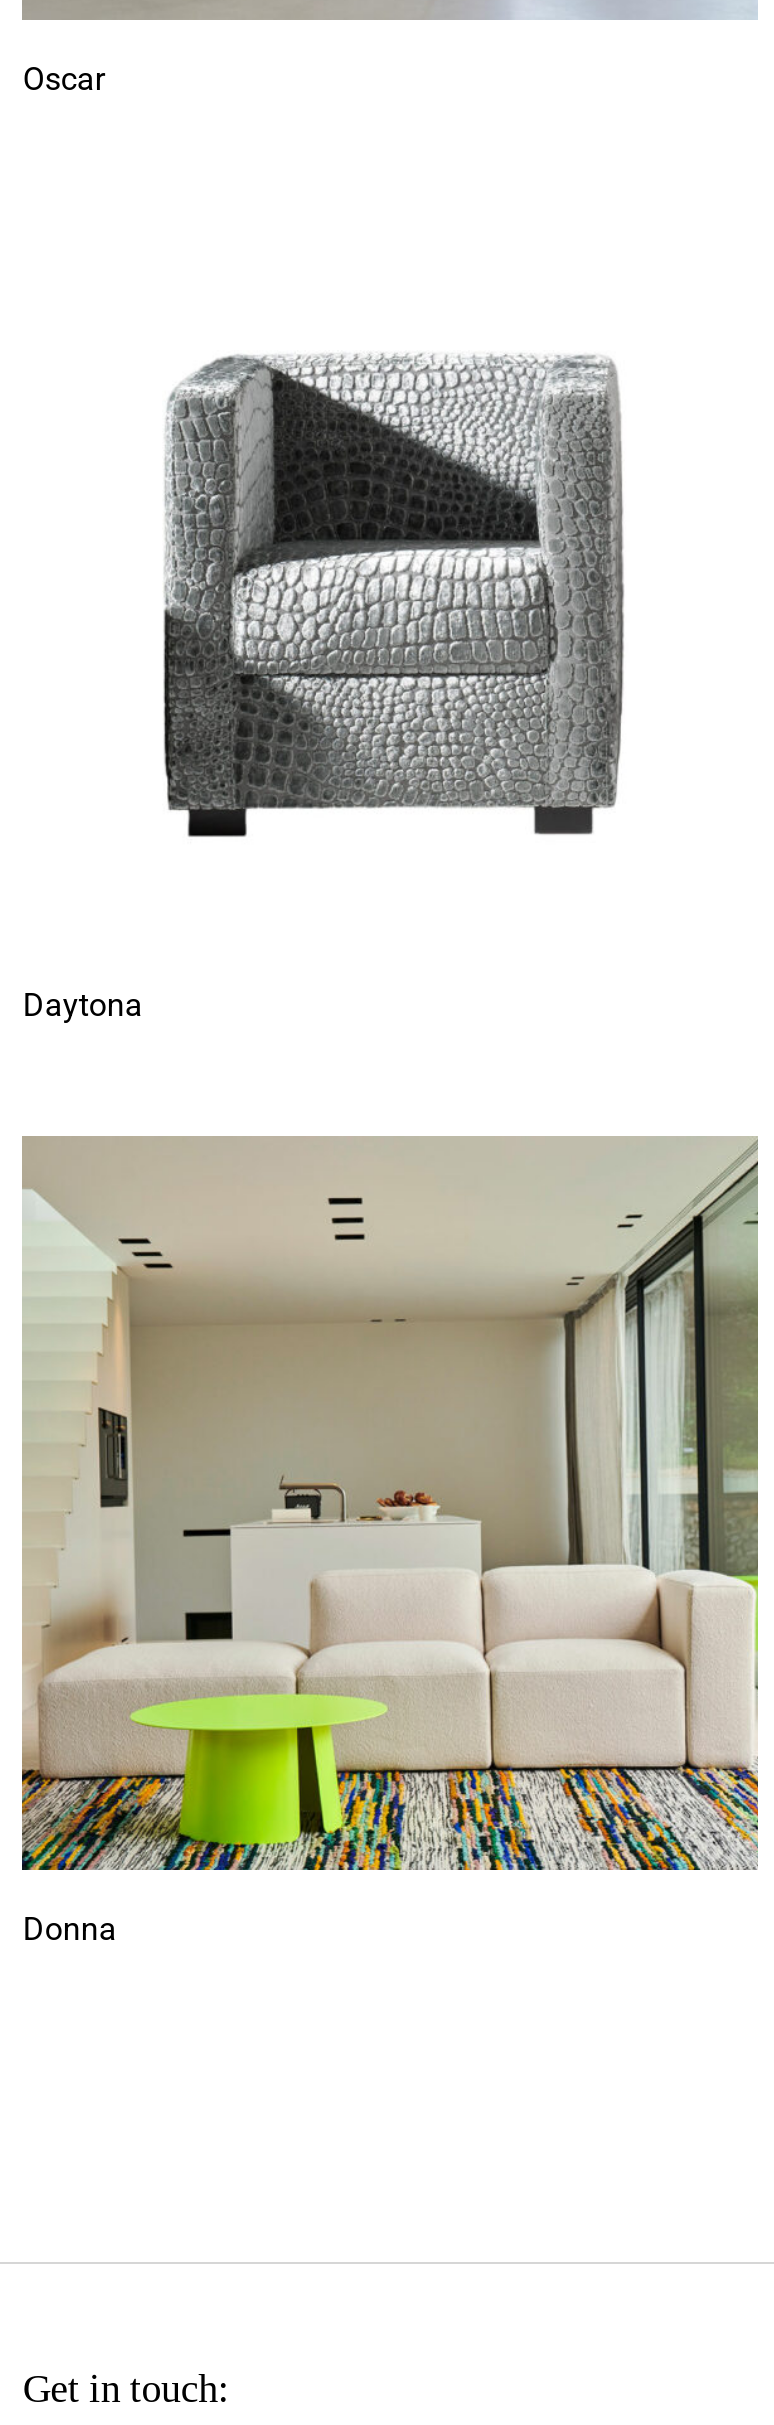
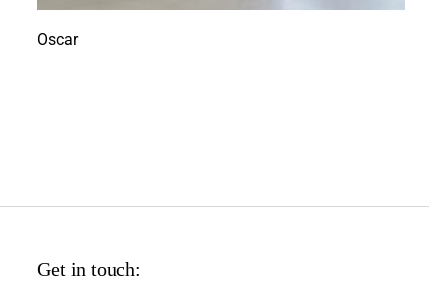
- [image]

- Daytona

- [image]
- Donna
